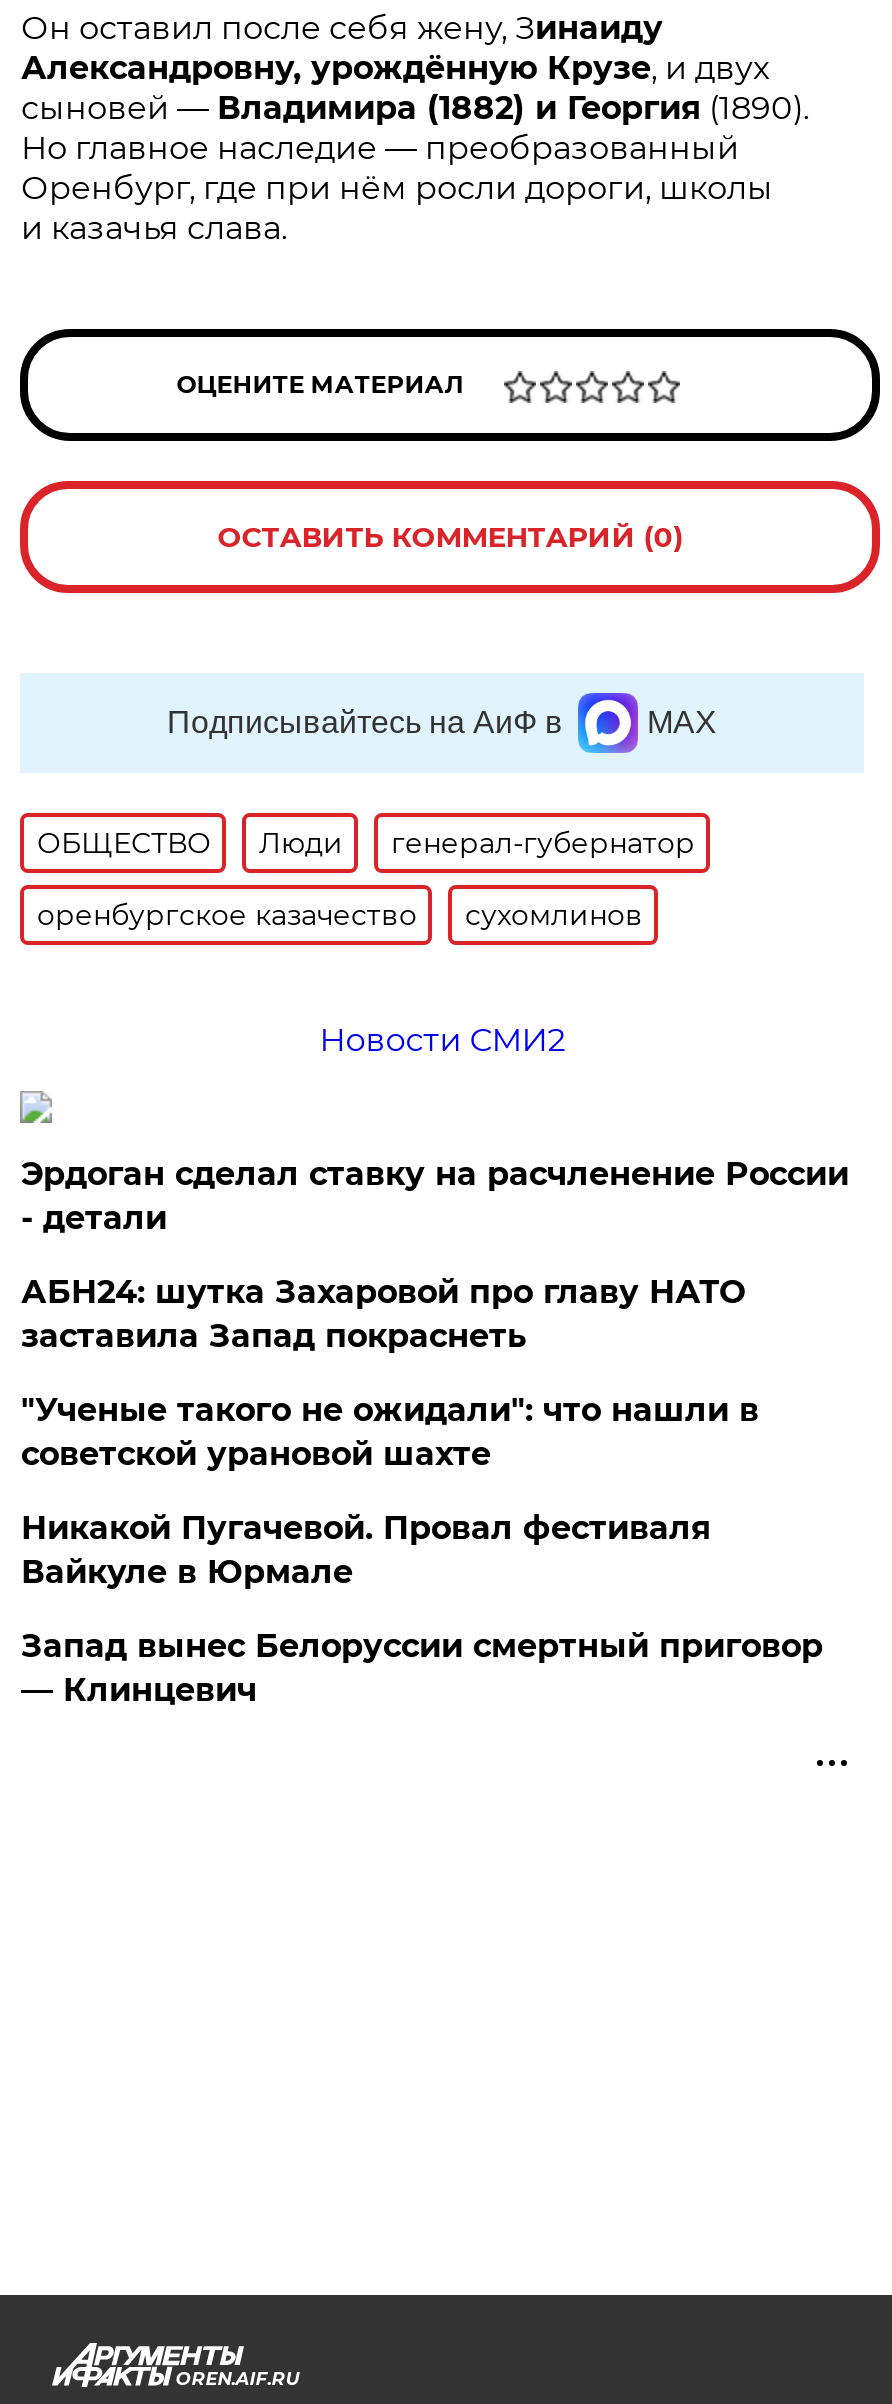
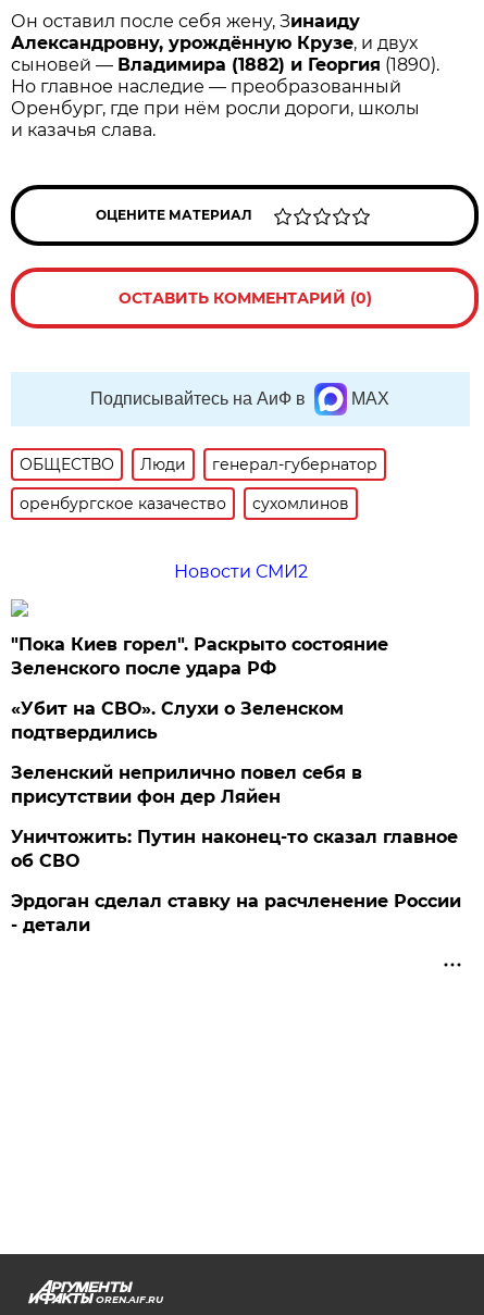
+ "Пока Киев горел". Раскрыто состояние
+ Зеленского после удара РФ
+ «Убит на СВО». Слухи о Зеленском
+ подтвердились
+ Зеленский неприлично повел cебя в
+ присутствии фон дер Ляйен
+ Уничтожить: Путин наконец-то сказал главное
+ об СВО

moved down: Эрдоган сделал ставку на расчленение России | - детали

- АБН24: шутка Захаровой про главу НАТО
- заставила Запад покраснеть
- "Ученые такого не ожидали": что нашли в
- советской урановой шахте
- Никакой Пугачевой. Провал фестиваля
- Вайкуле в Юрмале
- Запад вынес Белоруссии смертный приговор
- — Клинцевич
